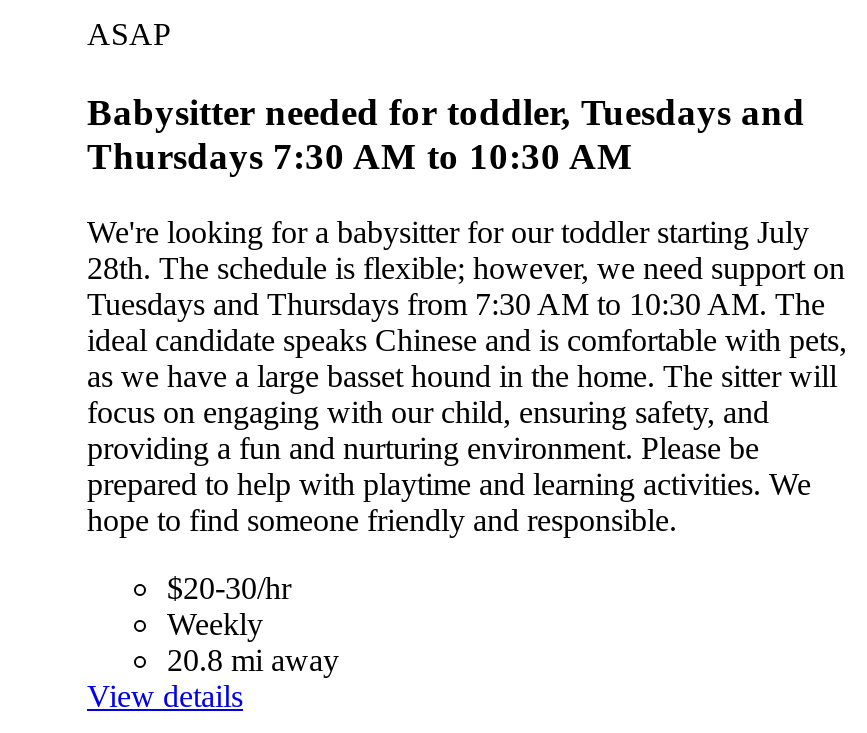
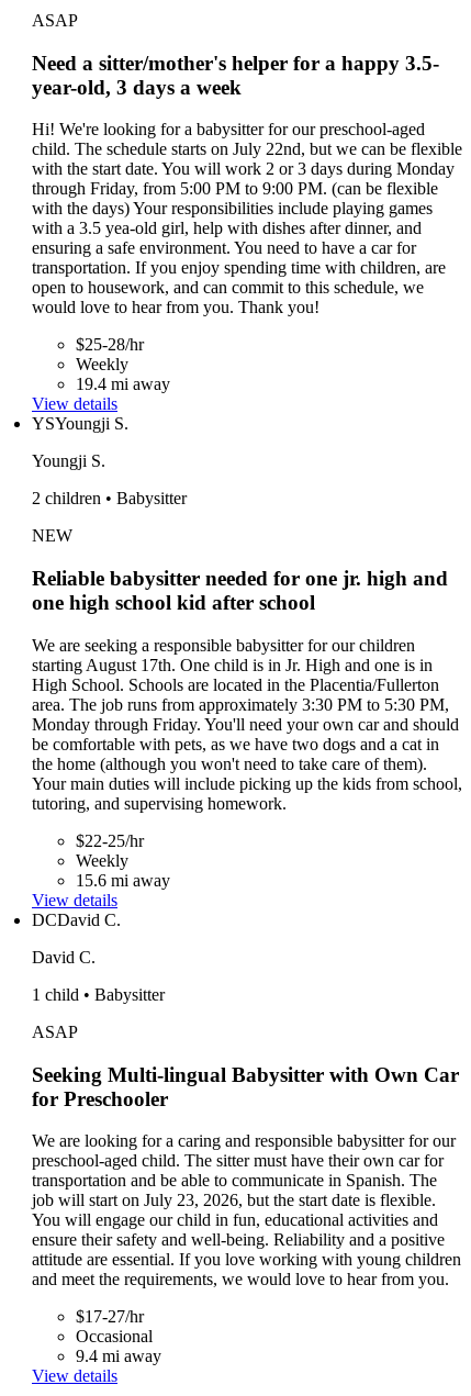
- Babysitter needed for toddler, Tuesdays and
- Thursdays 7:30 AM to 10:30 AM
+ Need a sitter/mother's helper for a happy 3.5-
+ year-old, 3 days a week

- We're looking for a babysitter for our toddler starting July
- 28th. The schedule is flexible; however, we need support on
- Tuesdays and Thursdays from 7:30 AM to 10:30 AM. The
- ideal candidate speaks Chinese and is comfortable with pets,
- as we have a large basset hound in the home. The sitter will
- focus on engaging with our child, ensuring safety, and
- providing a fun and nurturing environment. Please be
- prepared to help with playtime and learning activities. We
- hope to find someone friendly and responsible.
+ Hi! We're looking for a babysitter for our preschool-aged
+ child. The schedule starts on July 22nd, but we can be flexible
+ with the start date. You will work 2 or 3 days during Monday
+ through Friday, from 5:00 PM to 9:00 PM. (can be flexible
+ with the days) Your responsibilities include playing games
+ with a 3.5 yea-old girl, help with dishes after dinner, and
+ ensuring a safe environment. You need to have a car for
+ transportation. If you enjoy spending time with children, are
+ open to housework, and can commit to this schedule, we
+ would love to hear from you. Thank you!

- $20-30/hr
+ $25-28/hr

- 20.8 mi away
+ 19.4 mi away
+ View details
+ YSYoungji S.
+ Youngji S.
+ 2 children • Babysitter
+ NEW
+ Reliable babysitter needed for one jr. high and
+ one high school kid after school
+ We are seeking a responsible babysitter for our children
+ starting August 17th. One child is in Jr. High and one is in
+ High School. Schools are located in the Placentia/Fullerton
+ area. The job runs from approximately 3:30 PM to 5:30 PM,
+ Monday through Friday. You'll need your own car and should
+ be comfortable with pets, as we have two dogs and a cat in
+ the home (although you won't need to take care of them).
+ Your main duties will include picking up the kids from school,
+ tutoring, and supervising homework.
+ $22-25/hr
+ Weekly
+ 15.6 mi away
+ View details
+ DCDavid C.
+ David C.
+ 1 child • Babysitter
+ ASAP
+ Seeking Multi-lingual Babysitter with Own Car
+ for Preschooler
+ We are looking for a caring and responsible babysitter for our
+ preschool-aged child. The sitter must have their own car for
+ transportation and be able to communicate in Spanish. The
+ job will start on July 23, 2026, but the start date is flexible.
+ You will engage our child in fun, educational activities and
+ ensure their safety and well-being. Reliability and a positive
+ attitude are essential. If you love working with young children
+ and meet the requirements, we would love to hear from you.
+ $17-27/hr
+ Occasional
+ 9.4 mi away
